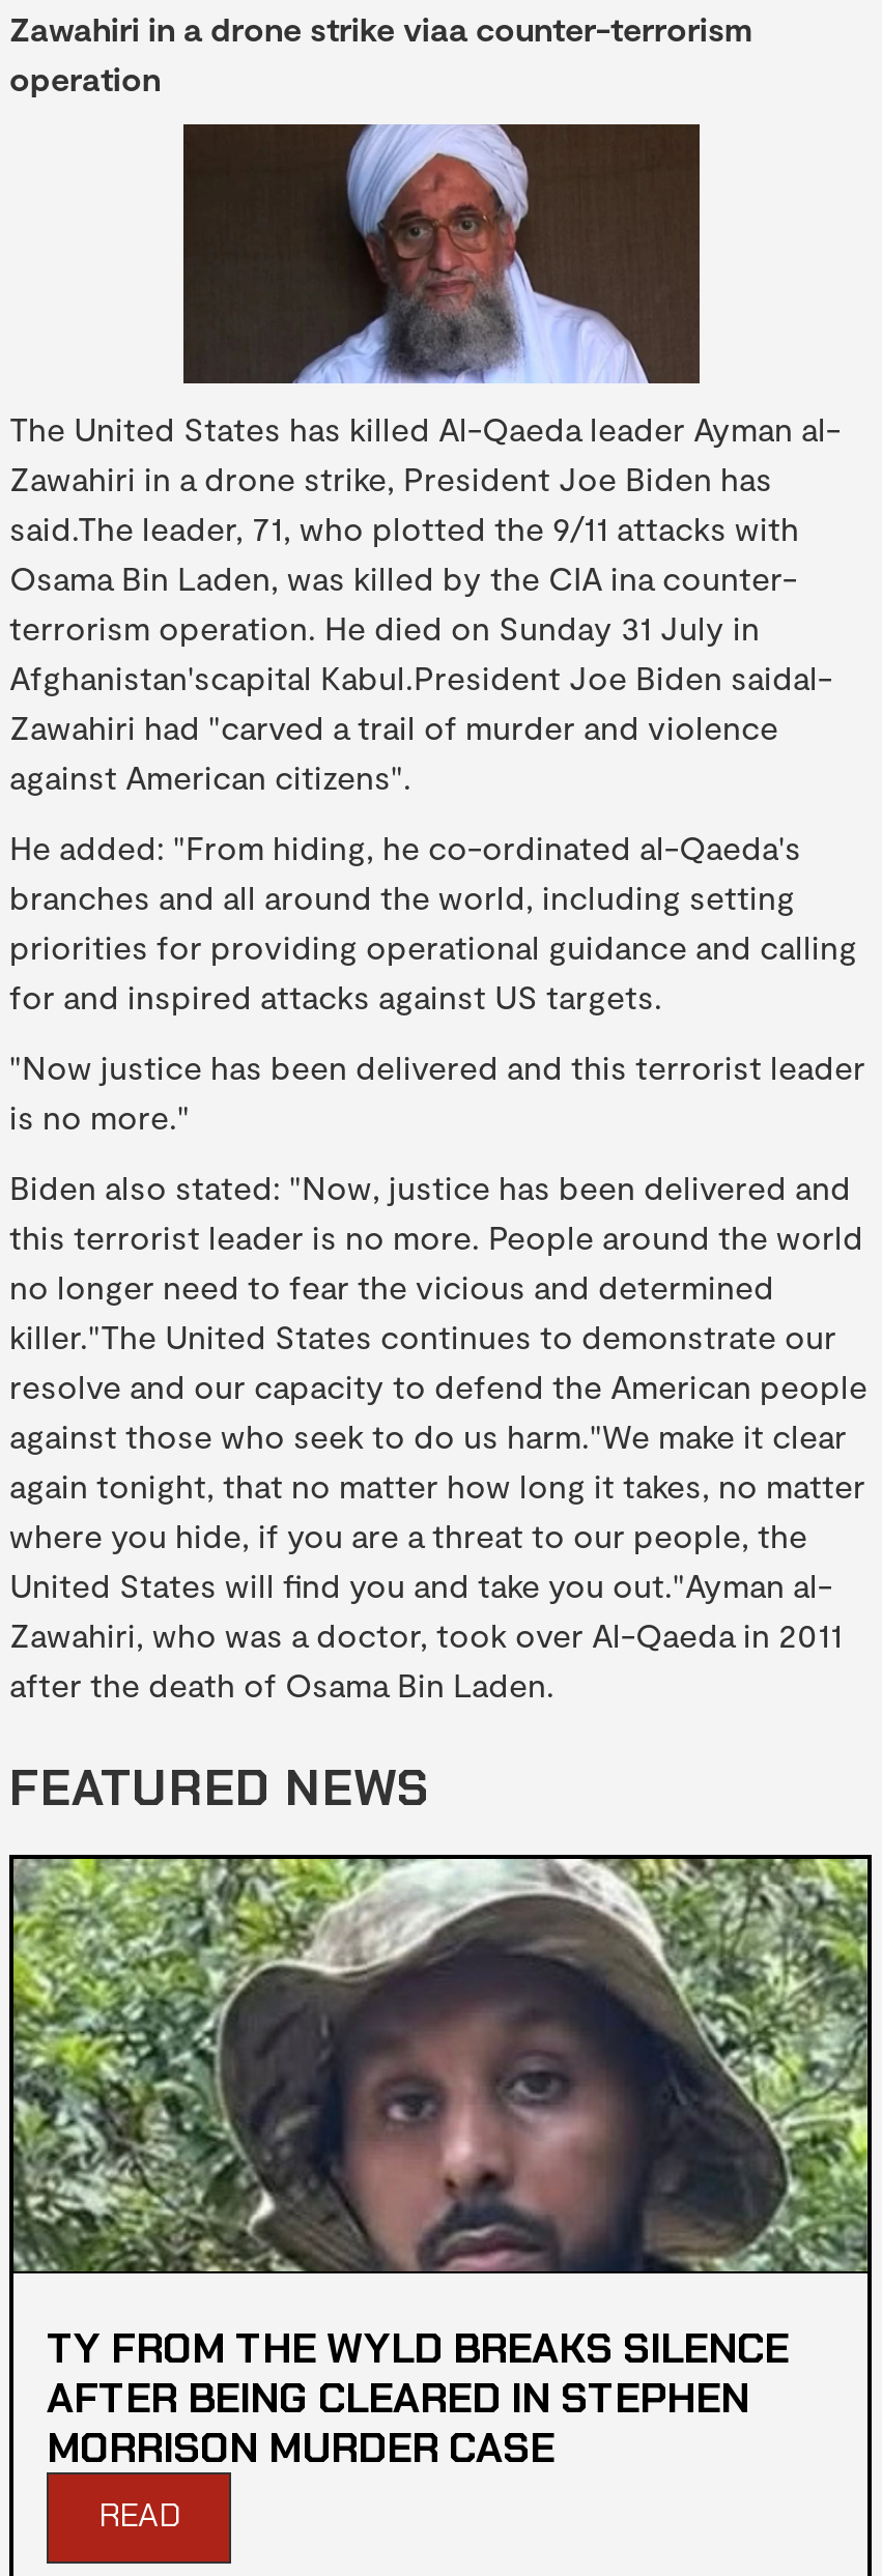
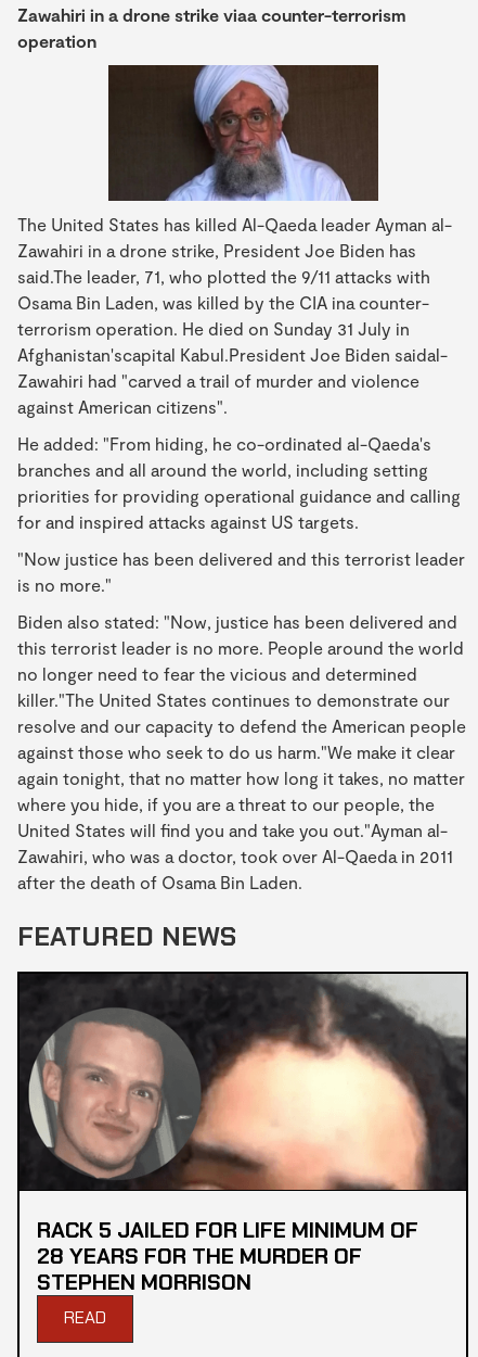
- [image]
- TY FROM THE WYLD BREAKS SILENCE
- AFTER BEING CLEARED IN STEPHEN
- MORRISON MURDER CASE
+ [image]
+ RACK 5 JAILED FOR LIFE MINIMUM OF
+ 28 YEARS FOR THE MURDER OF
+ STEPHEN MORRISON
